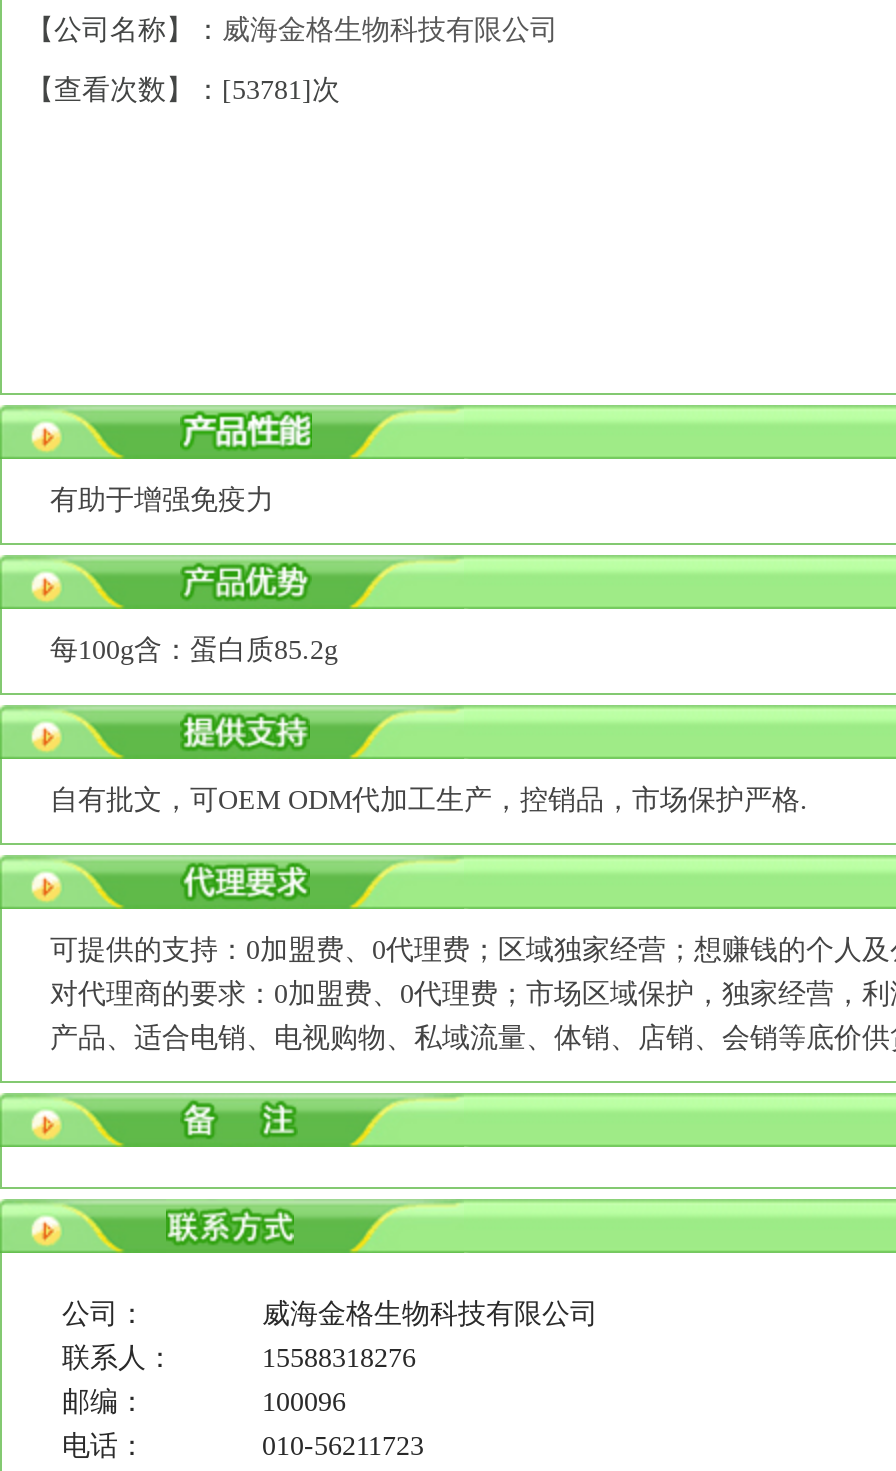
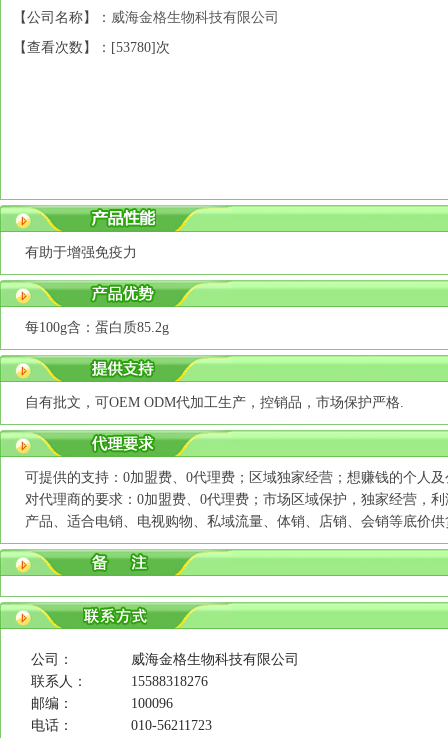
- 【查看次数】：[53781]次
+ 【查看次数】：[53780]次
